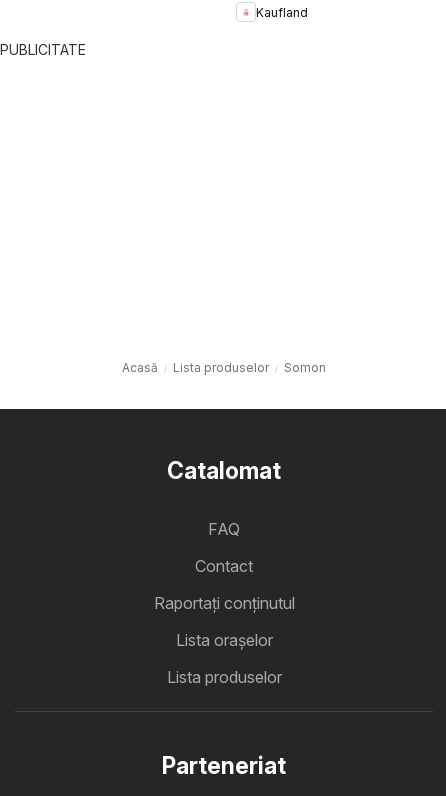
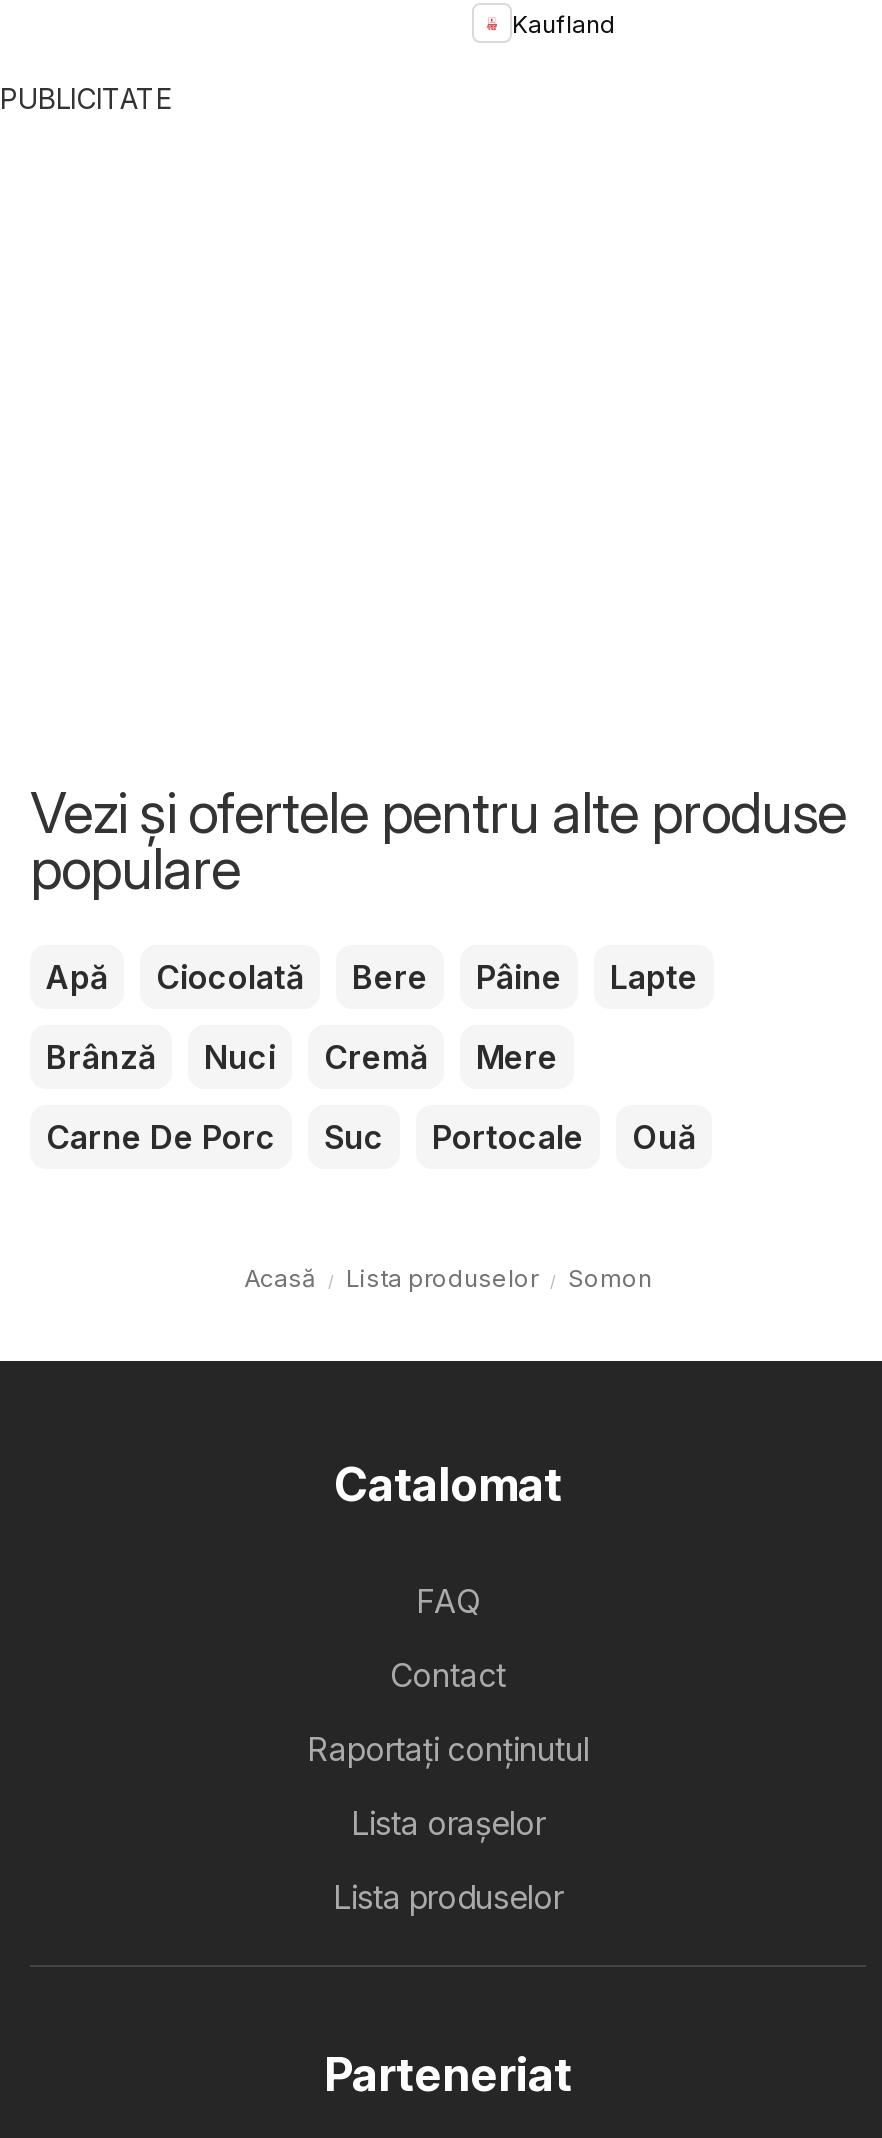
+ Vezi și ofertele pentru alte produse
+ populare
+ Apă
+ Ciocolată
+ Bere
+ Pâine
+ Lapte
+ Brânză
+ Nuci
+ Cremă
+ Mere
+ Carne De Porc
+ Suc
+ Portocale
+ Ouă
